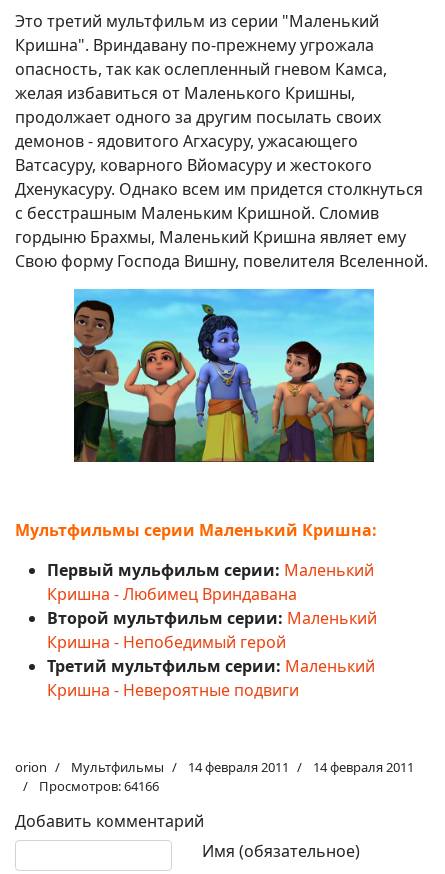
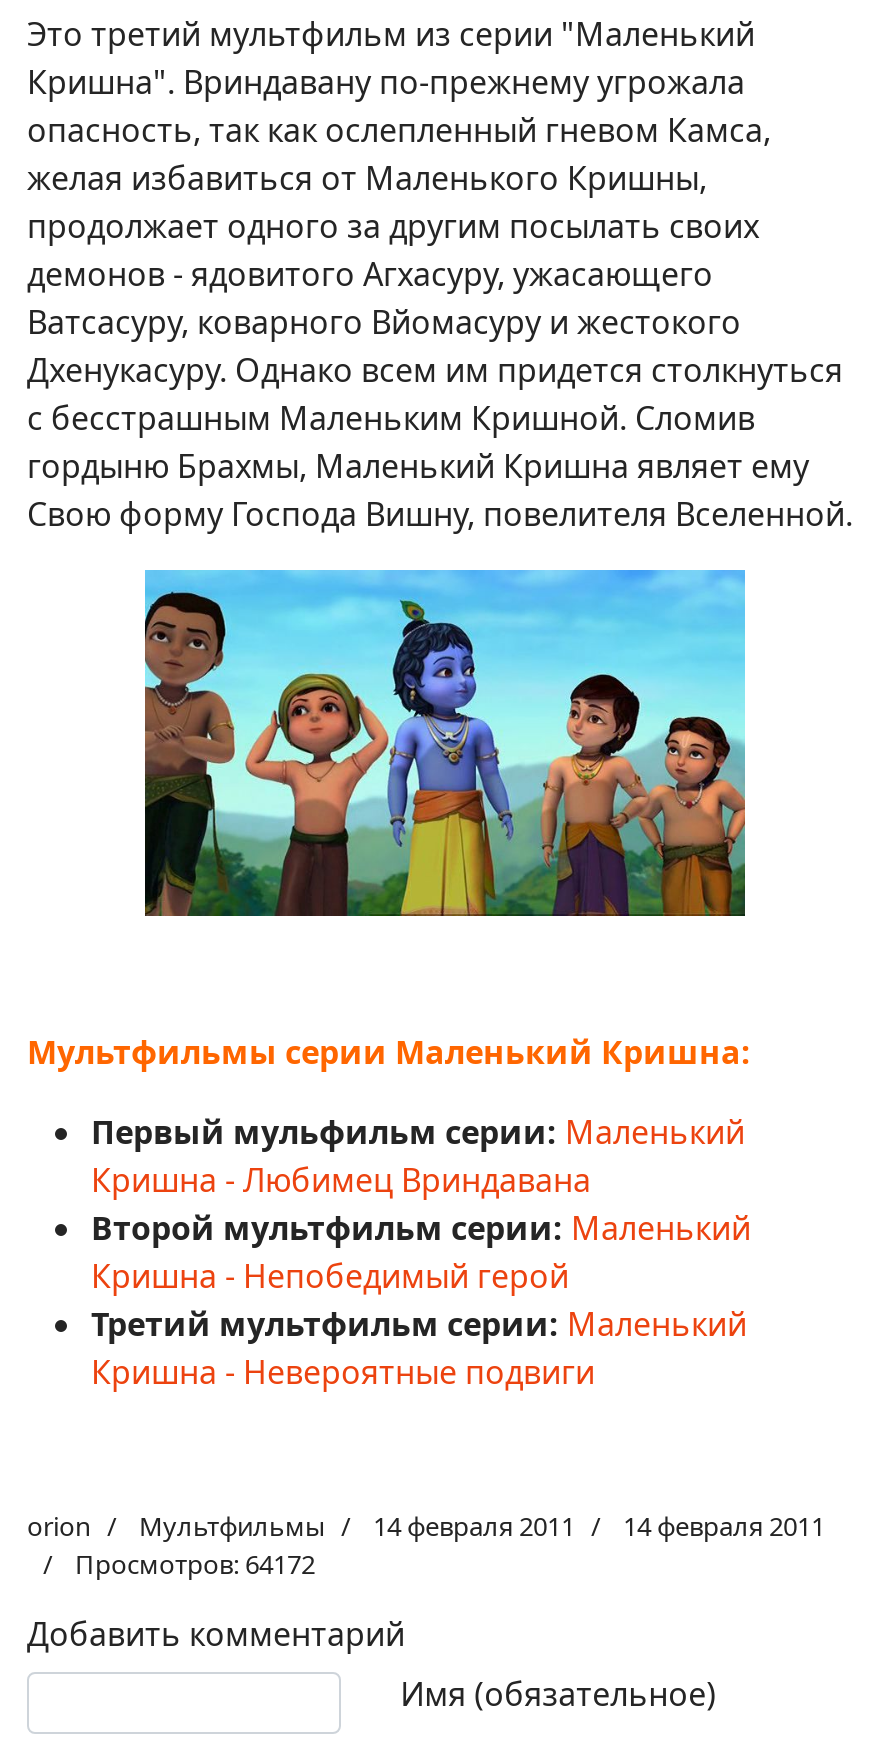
- Просмотров: 64166
+ Просмотров: 64172
